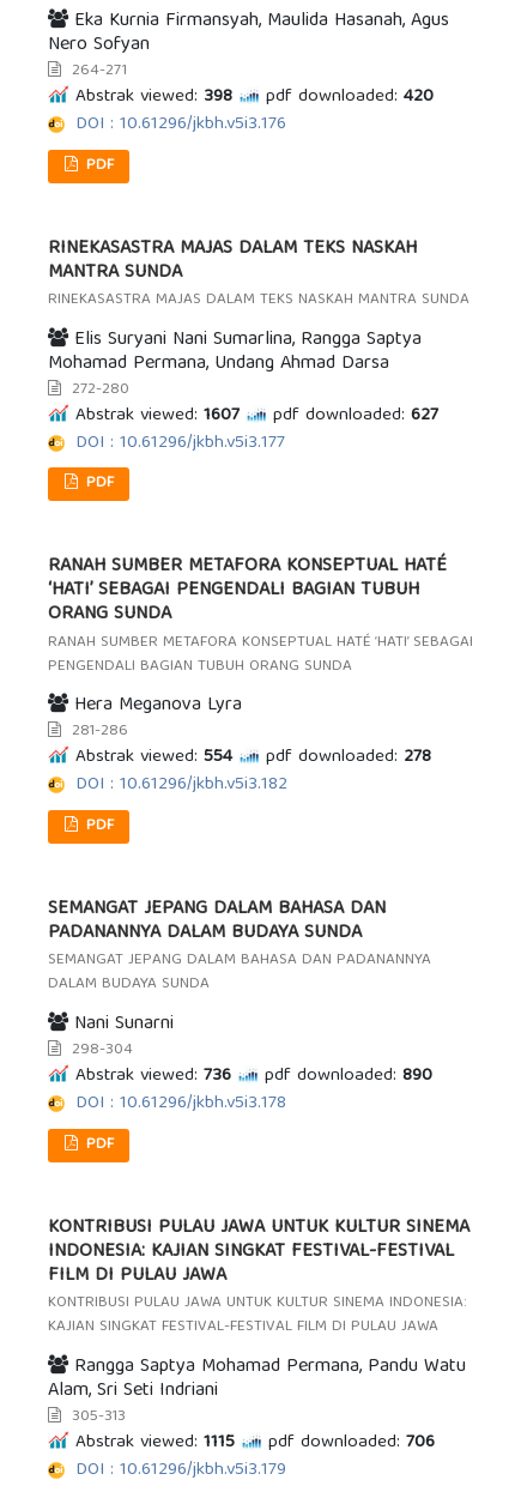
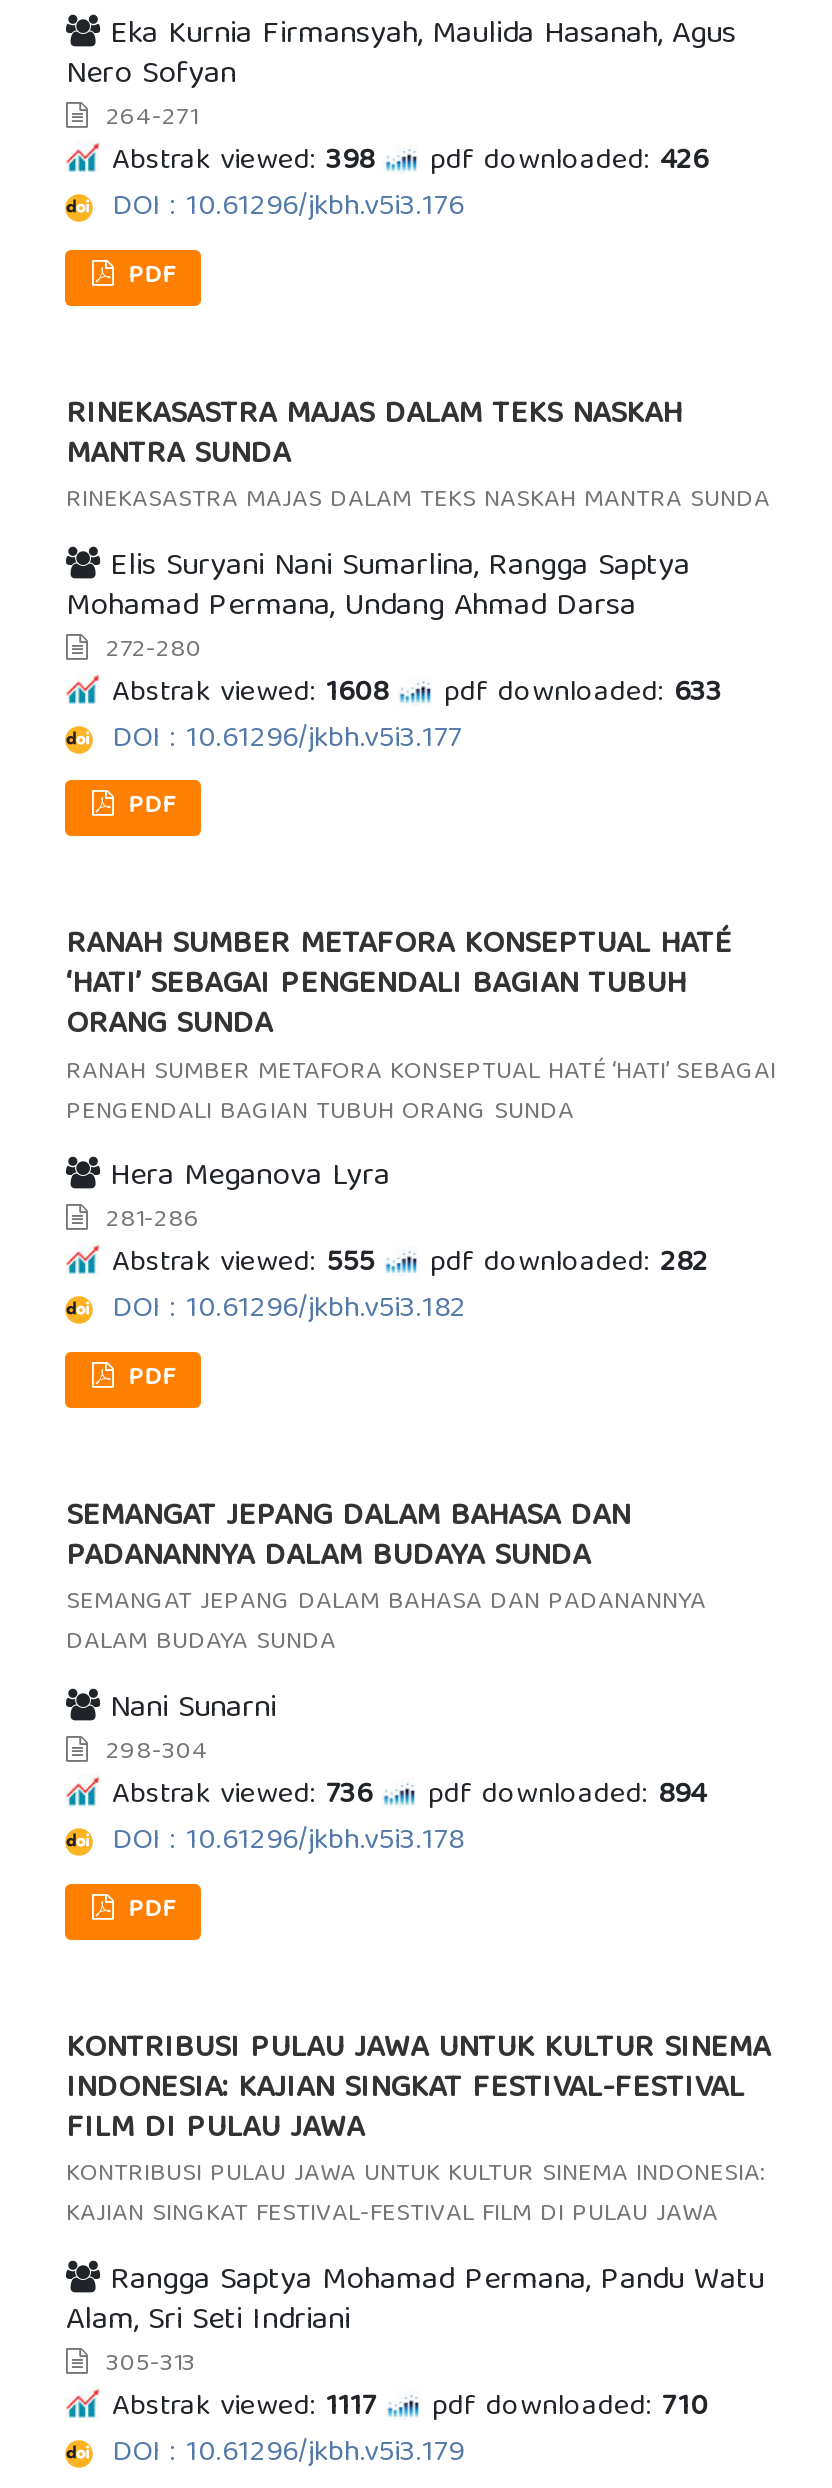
- pdf downloaded: 420
+ pdf downloaded: 426

- Abstrak viewed: 1607
+ Abstrak viewed: 1608

- pdf downloaded: 627
+ pdf downloaded: 633

- Abstrak viewed: 554
+ Abstrak viewed: 555

- pdf downloaded: 278
+ pdf downloaded: 282

- pdf downloaded: 890
+ pdf downloaded: 894

- Abstrak viewed: 1115
+ Abstrak viewed: 1117

- pdf downloaded: 706
+ pdf downloaded: 710
